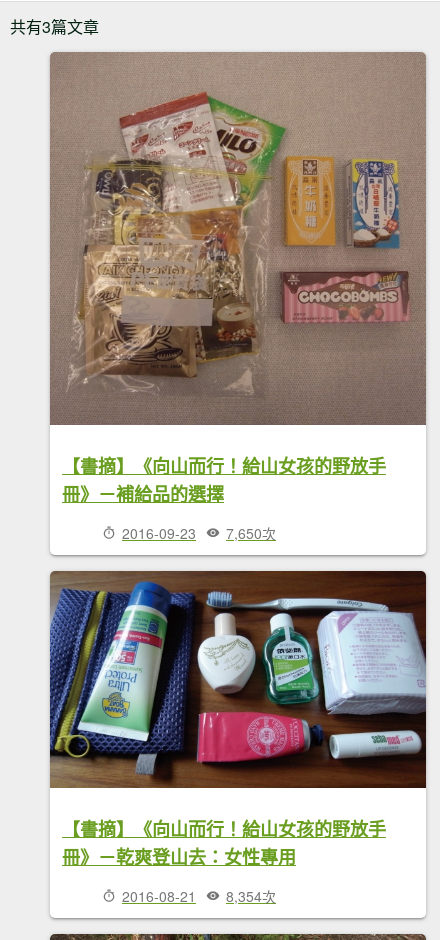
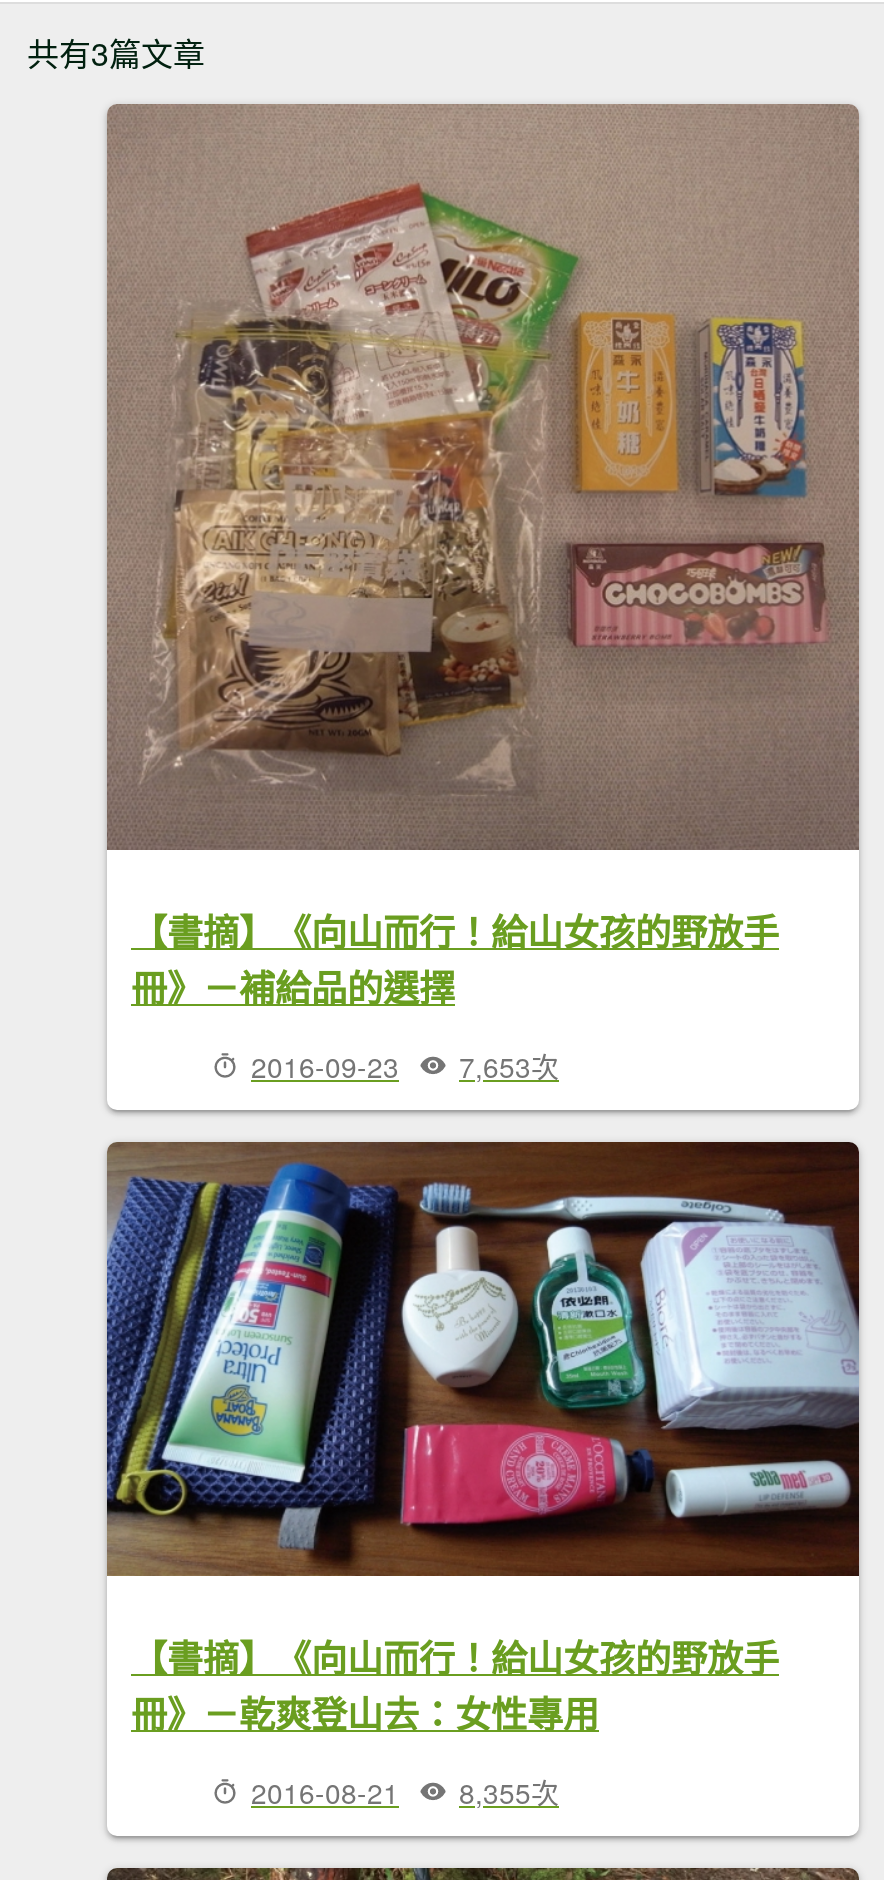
- 2016-09-23 7,650次
+ 2016-09-23 7,653次

- 2016-08-21 8,354次
+ 2016-08-21 8,355次
